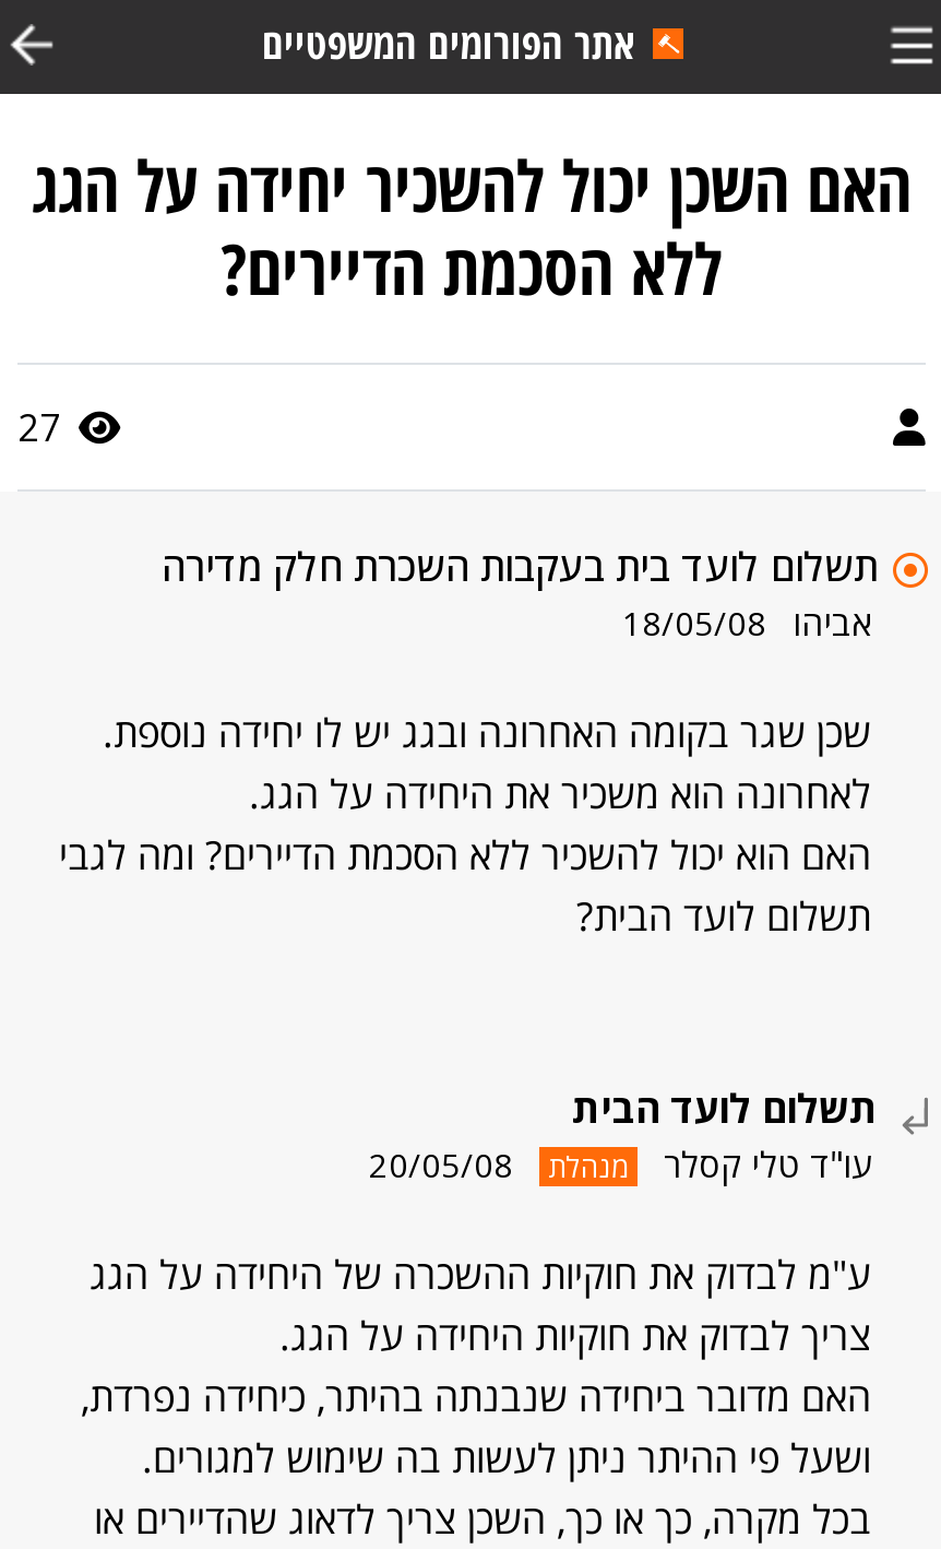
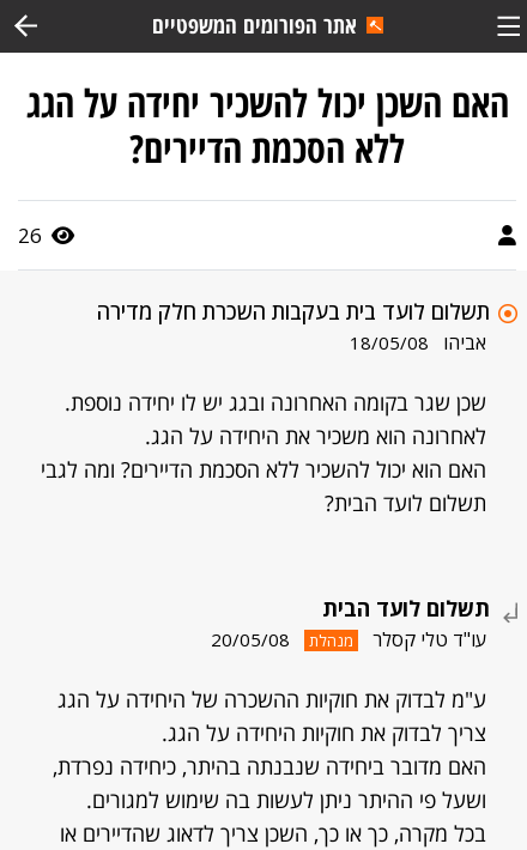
- 27
+ 26
